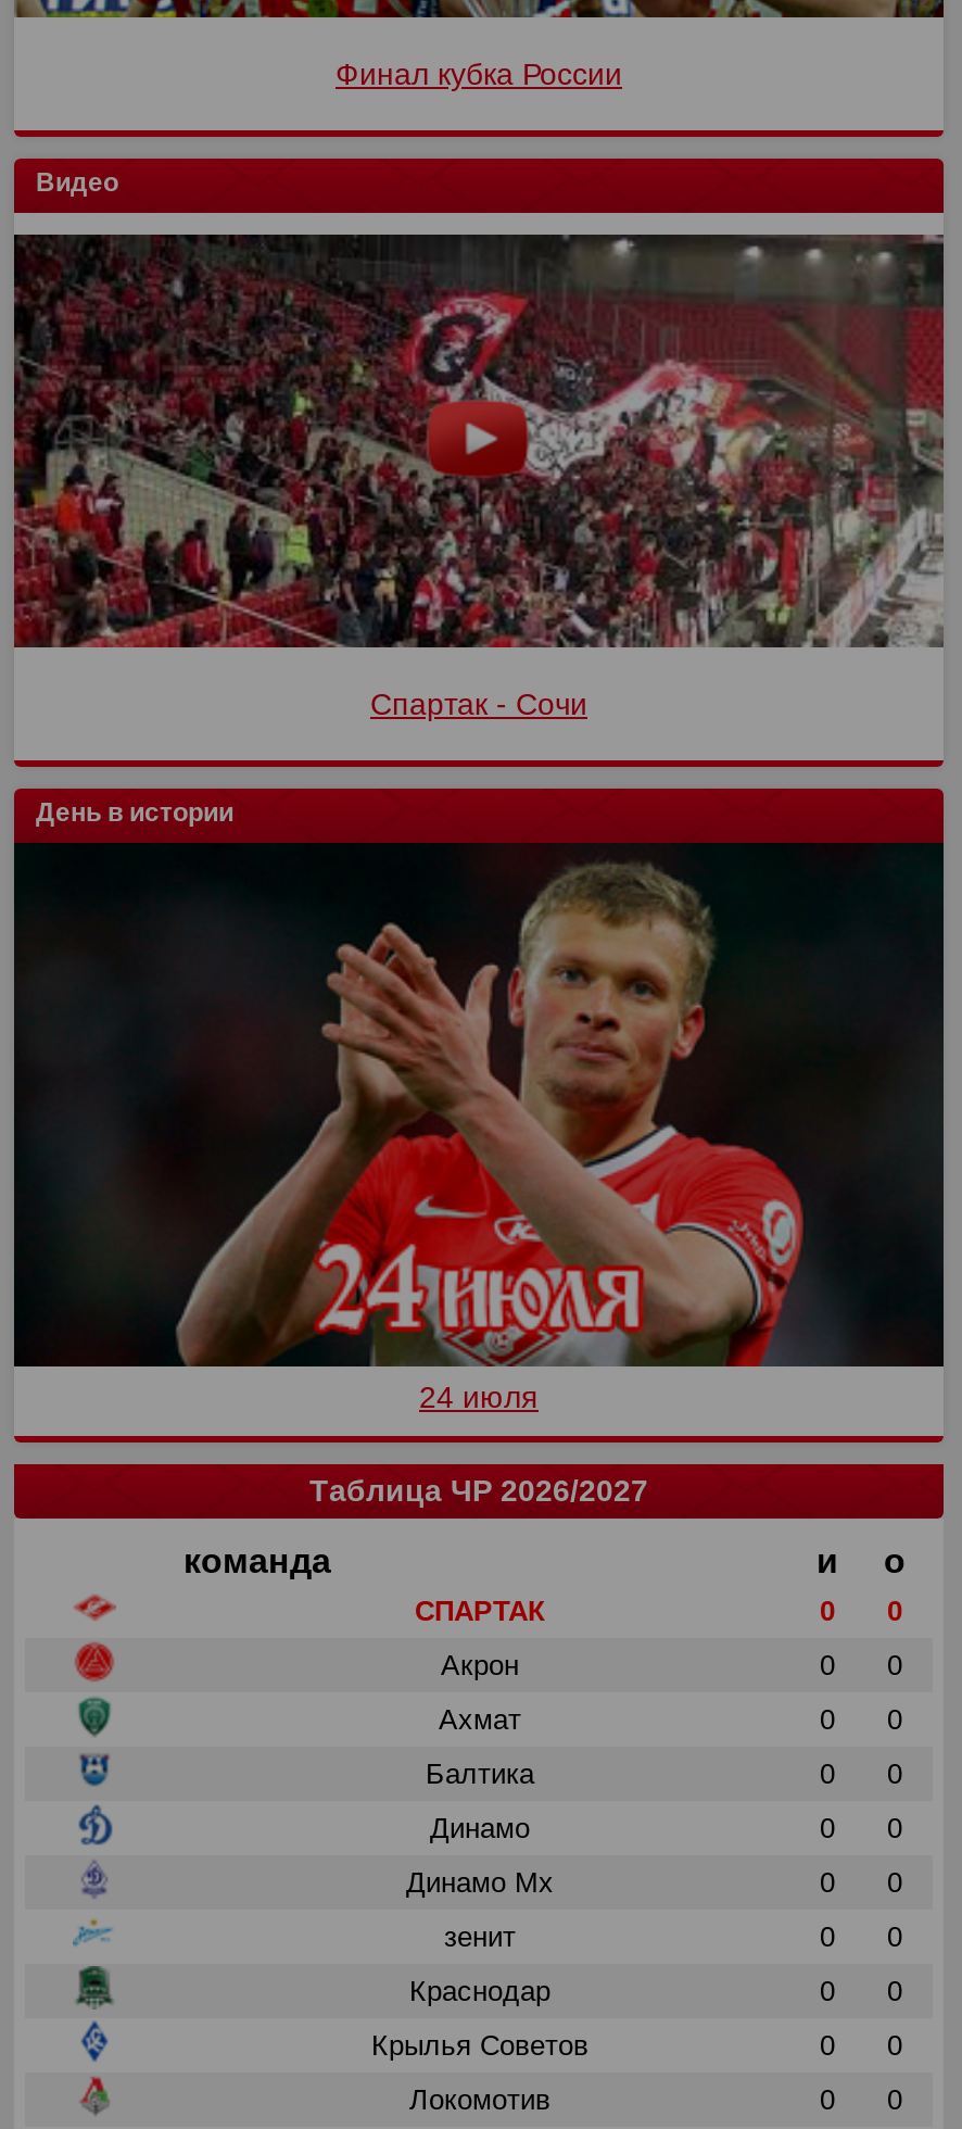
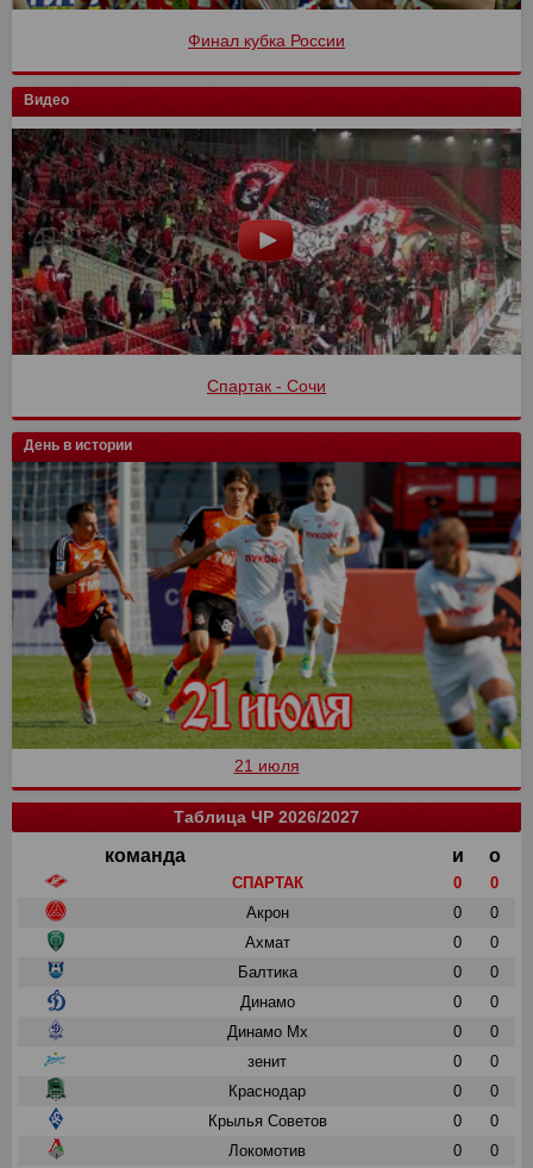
- [image]
- 24 июля
+ [image]
+ 21 июля
